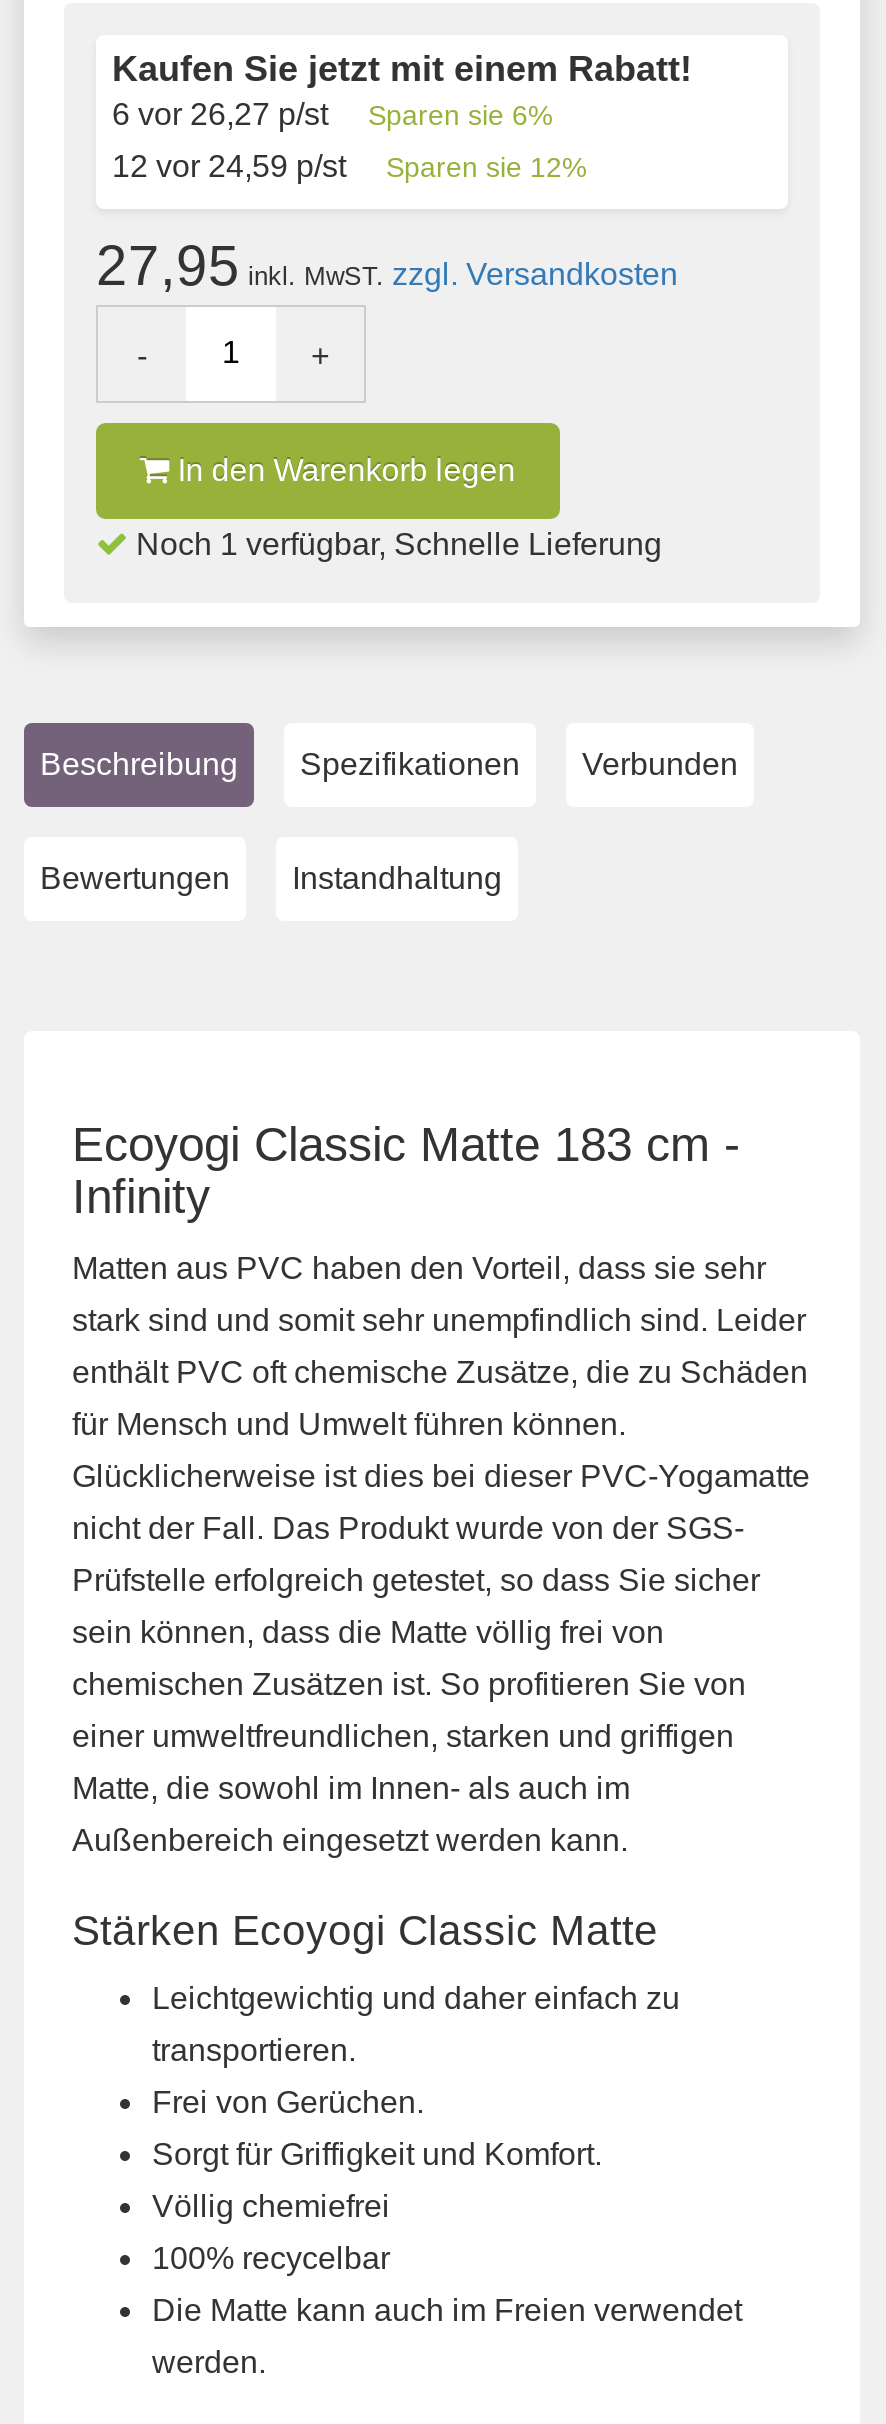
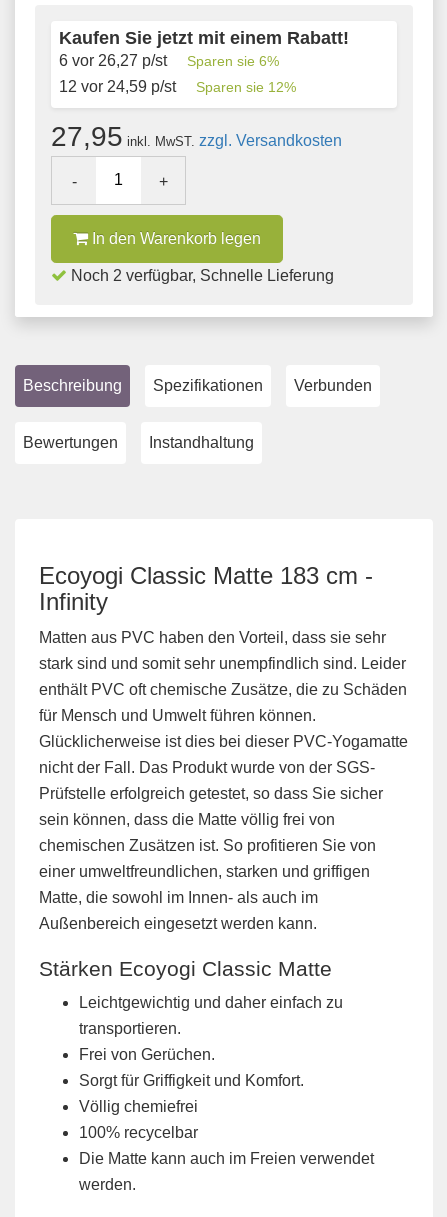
- Noch 1 verfügbar, Schnelle Lieferung
+ Noch 2 verfügbar, Schnelle Lieferung
